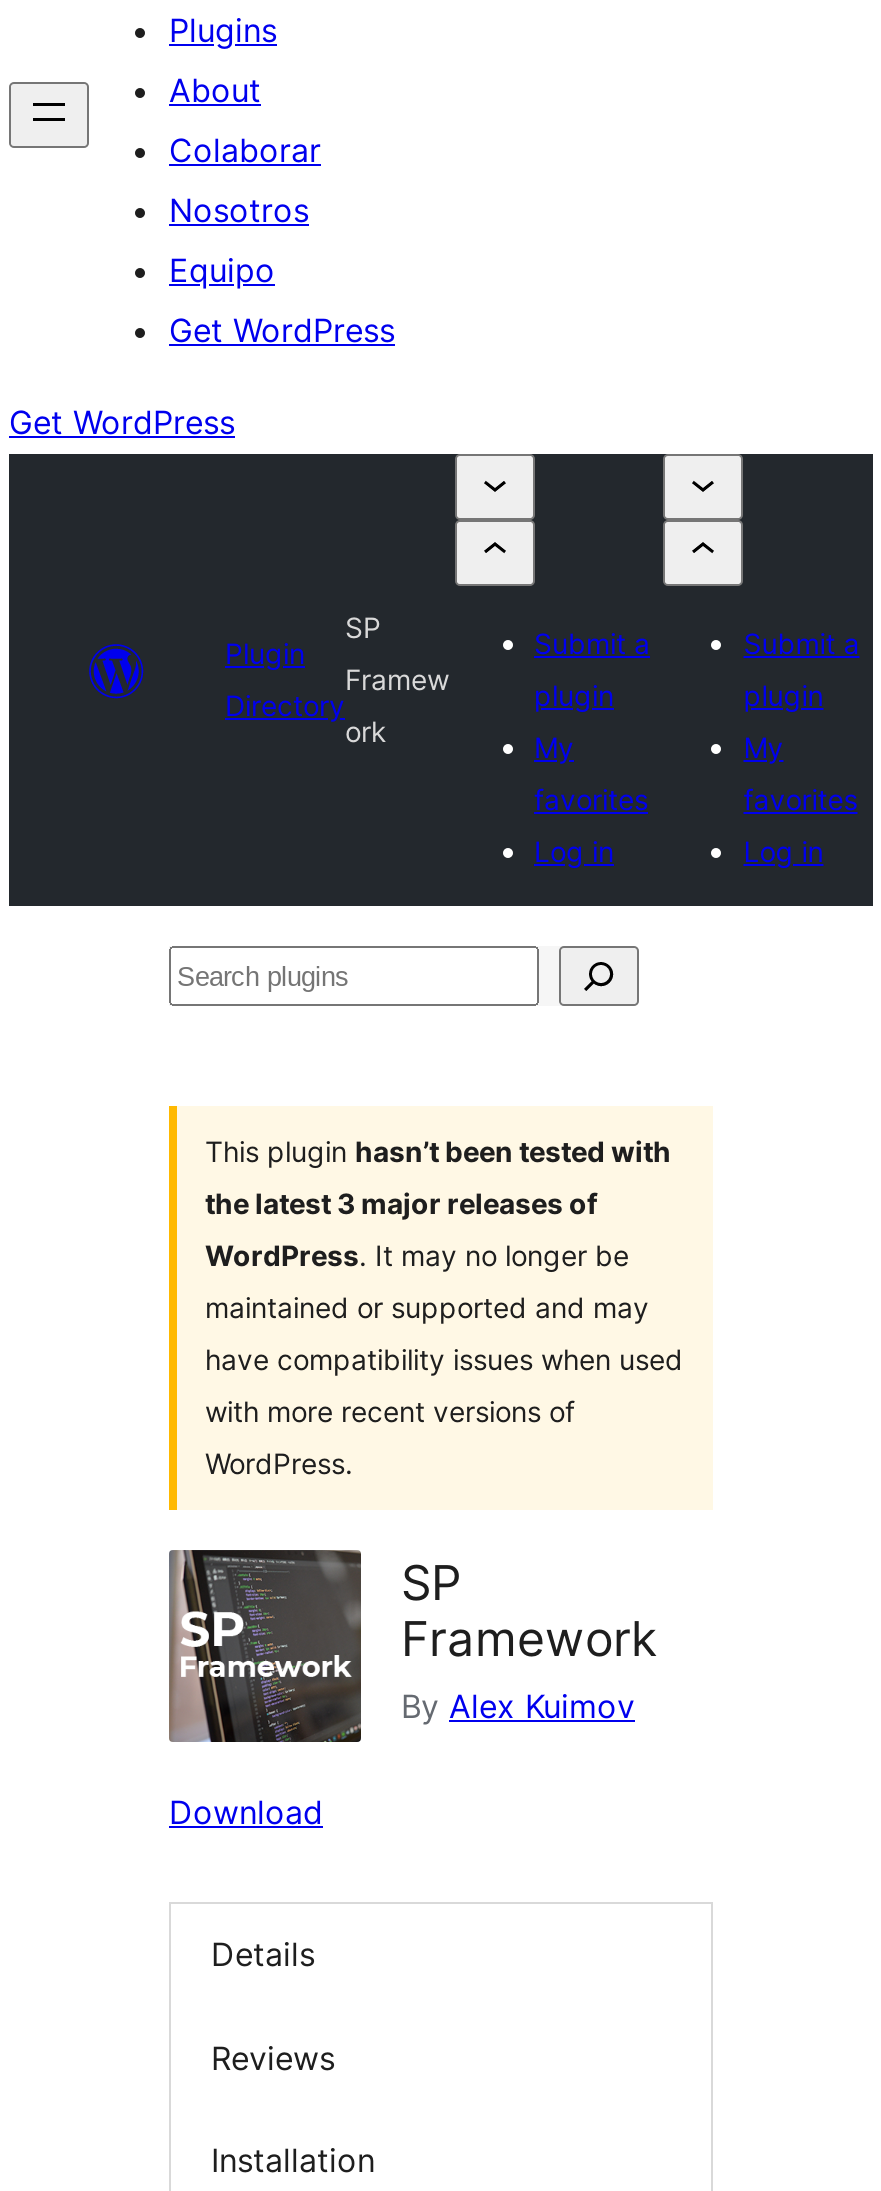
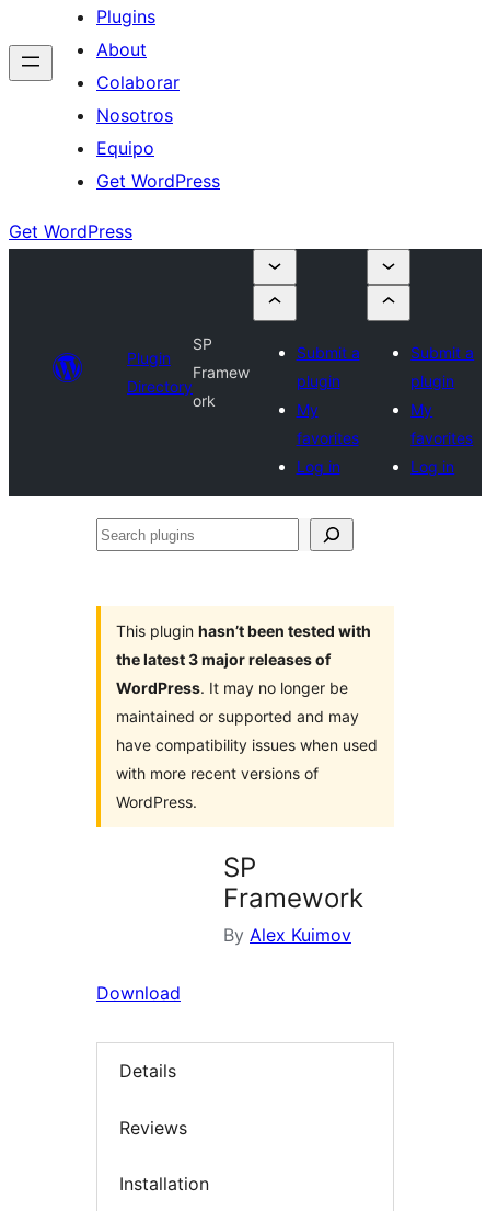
- [image]
